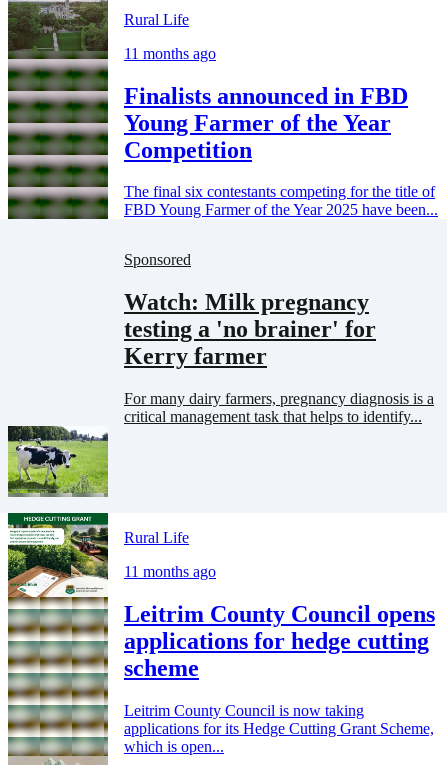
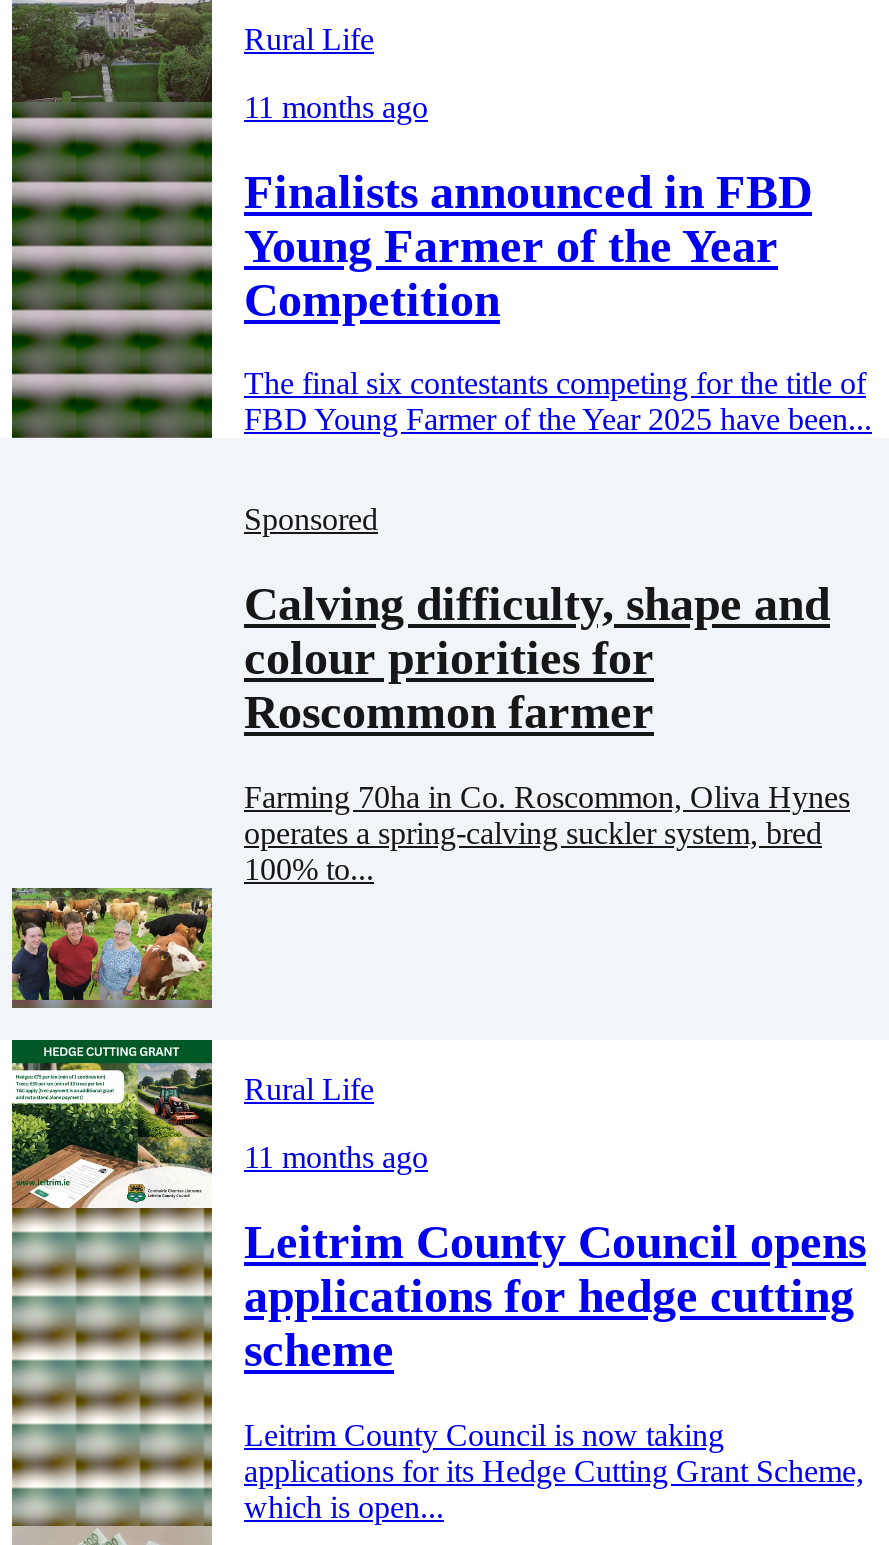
- Watch: Milk pregnancy
- testing a 'no brainer' for
- Kerry farmer
+ Calving difficulty, shape and
+ colour priorities for
+ Roscommon farmer

- [image]
- For many dairy farmers, pregnancy diagnosis is a
- critical management task that helps to identify...
+ [image]
+ Farming 70ha in Co. Roscommon, Oliva Hynes
+ operates a spring-calving suckler system, bred
+ 100% to...
